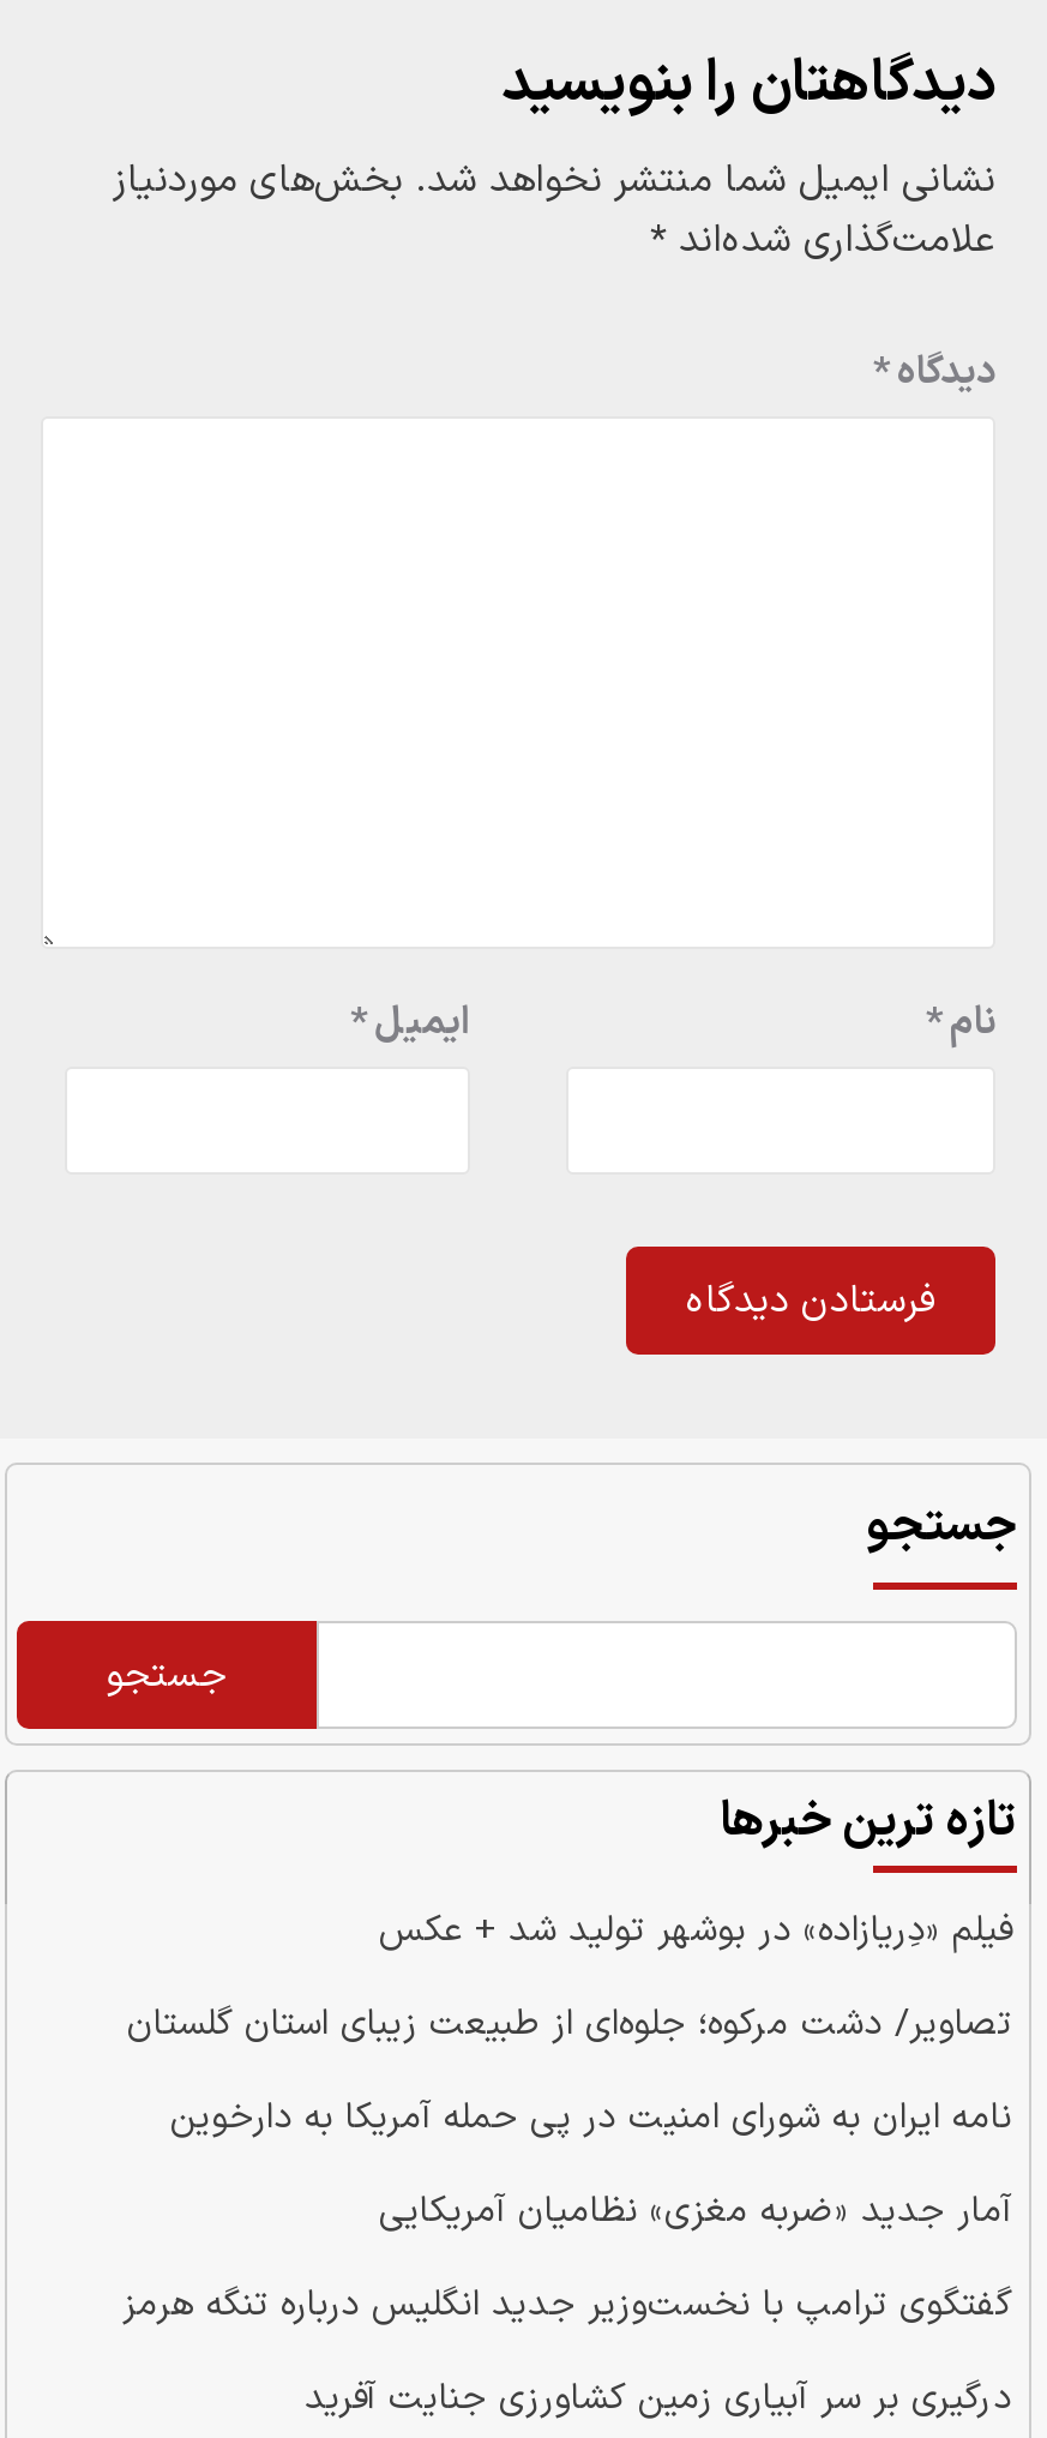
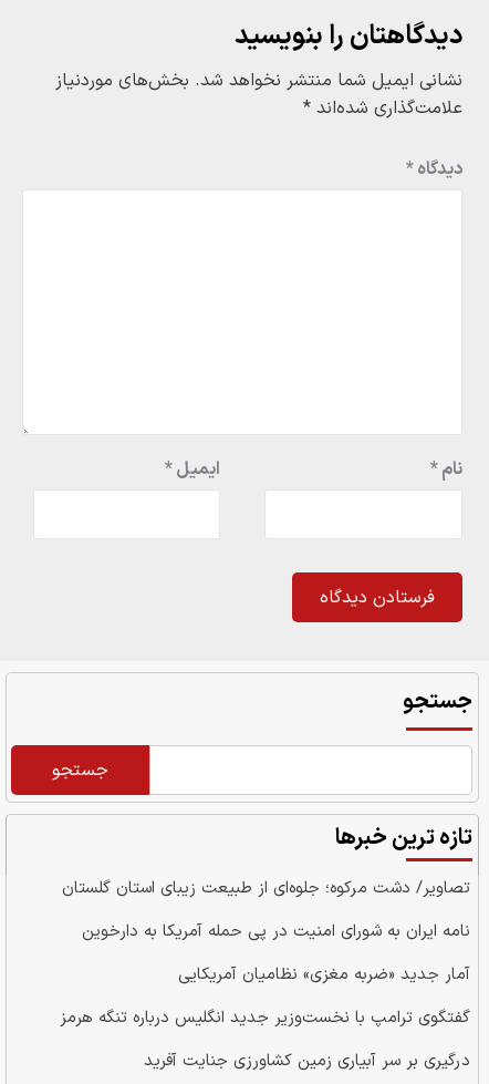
- فیلم «دِریازاده» در بوشهر تولید شد + عکس
